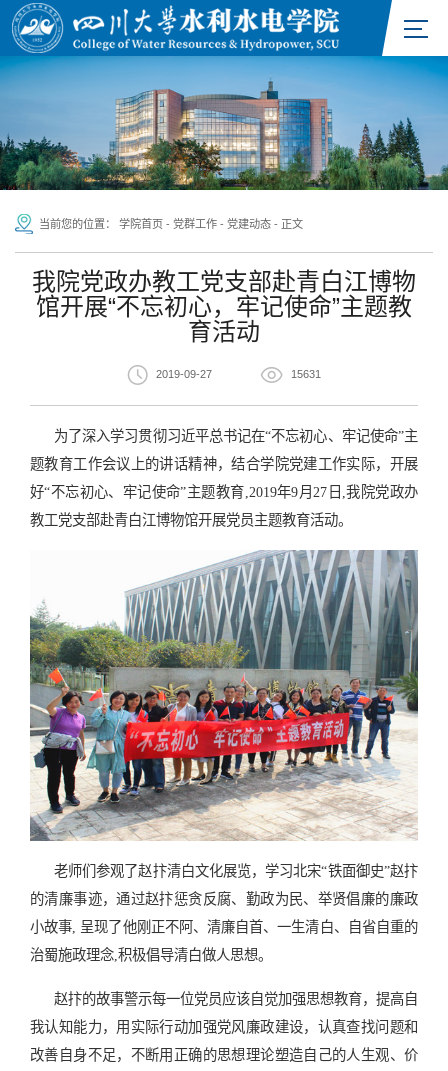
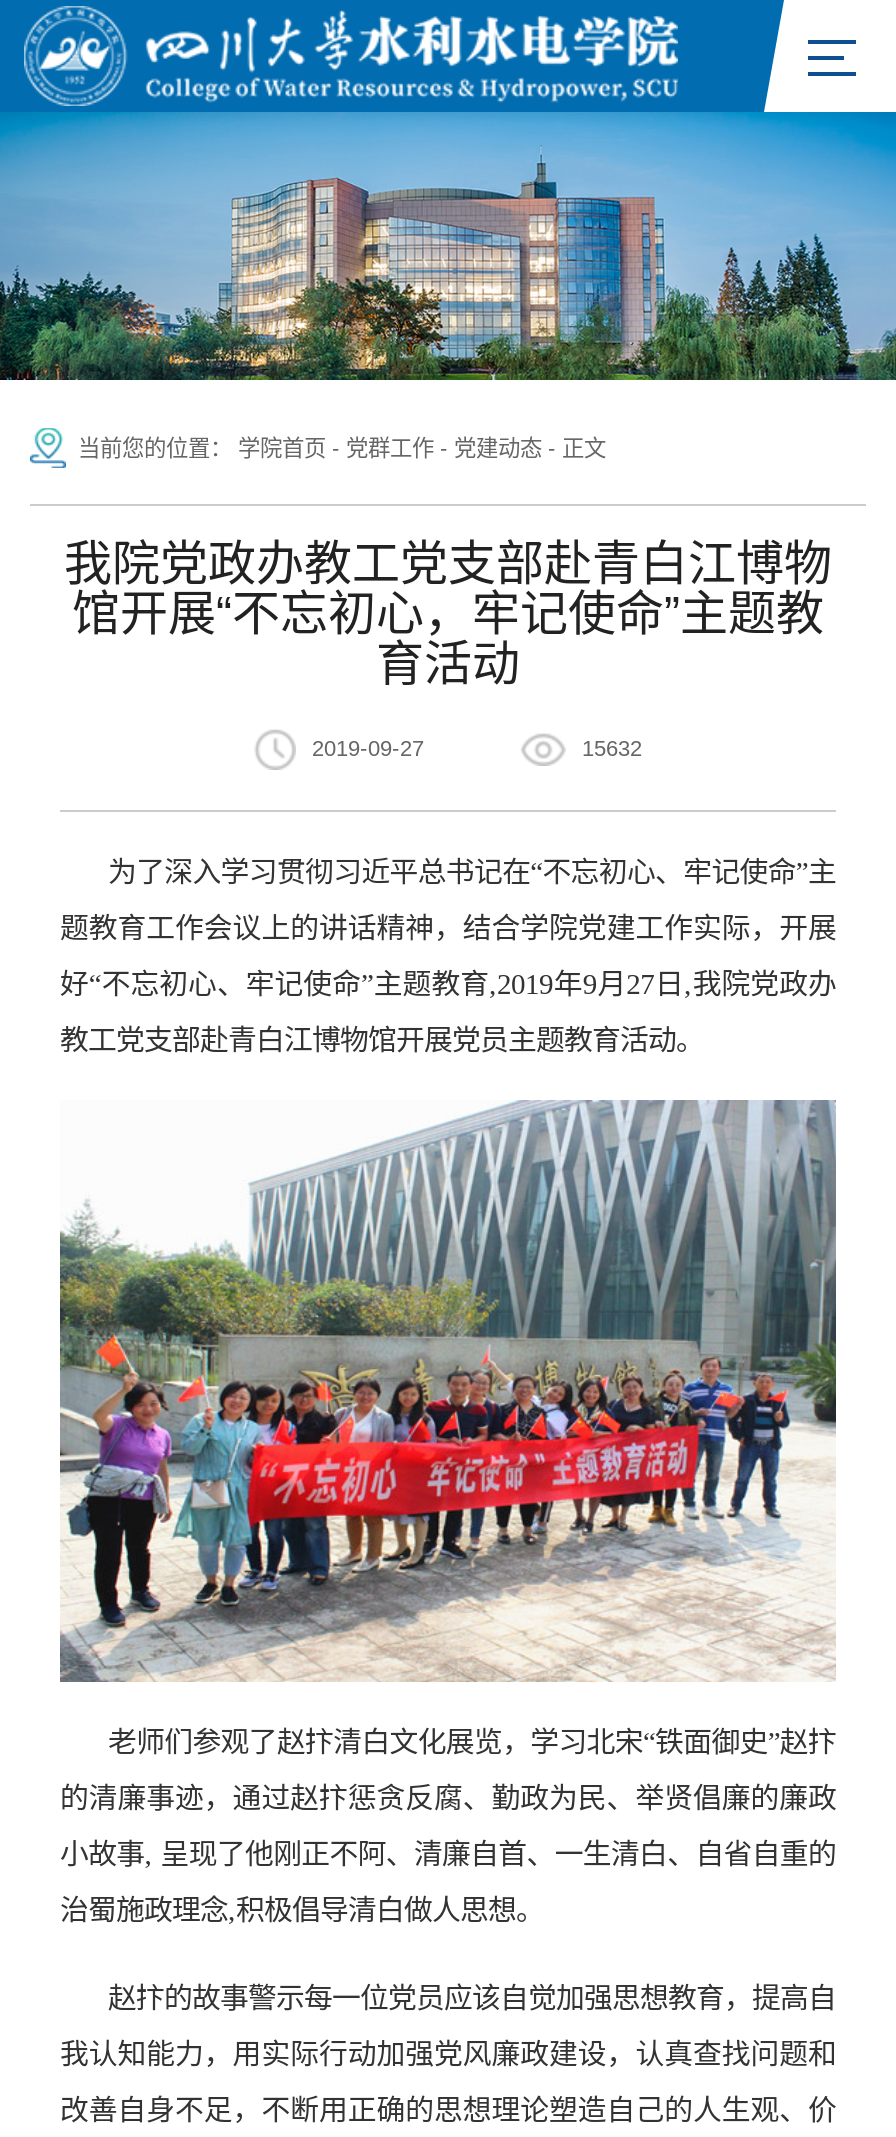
- 15631
+ 15632
